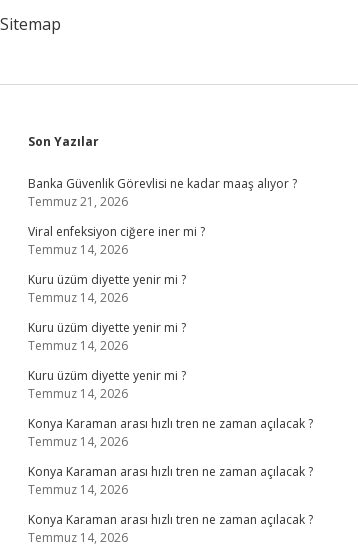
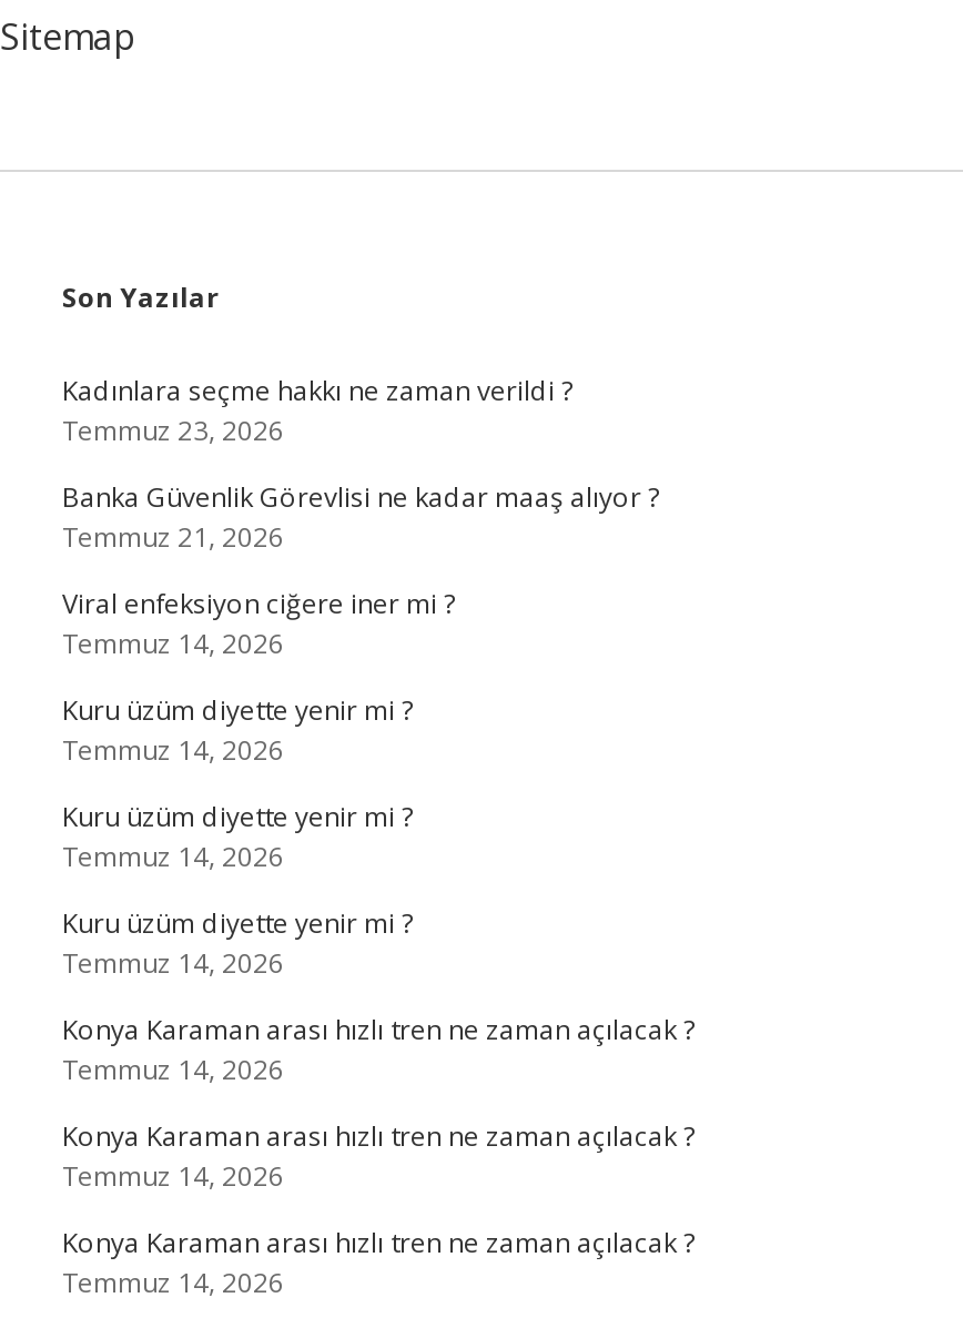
+ Kadınlara seçme hakkı ne zaman verildi ?
+ Temmuz 23, 2026
